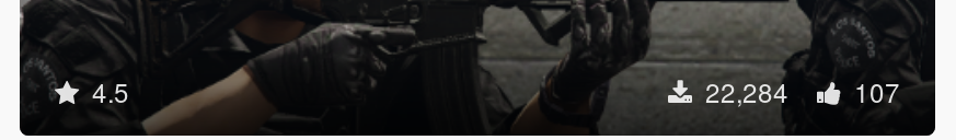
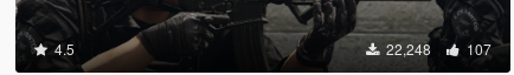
- 22,284 107
+ 22,248 107
